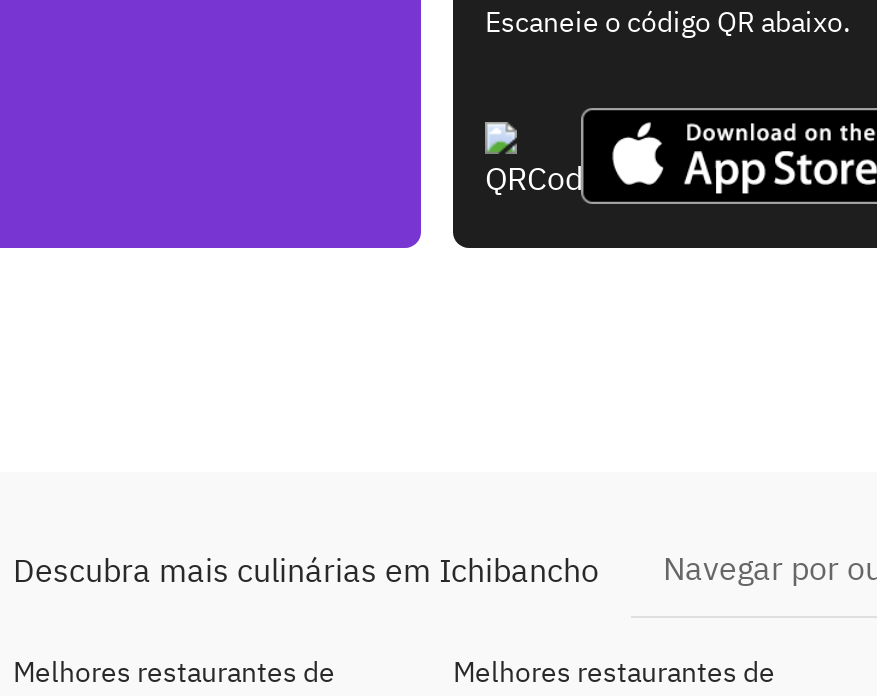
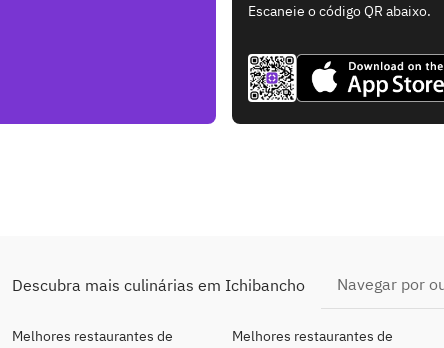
- [image]
+ [image]
